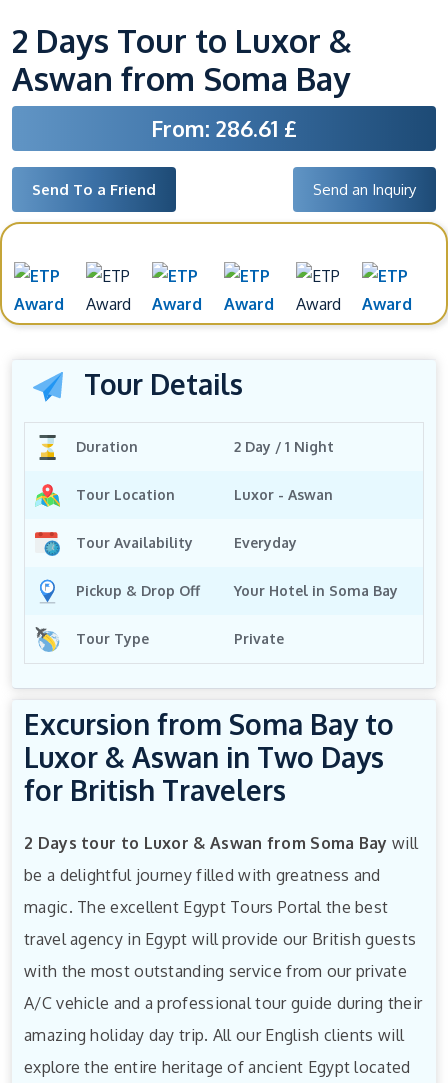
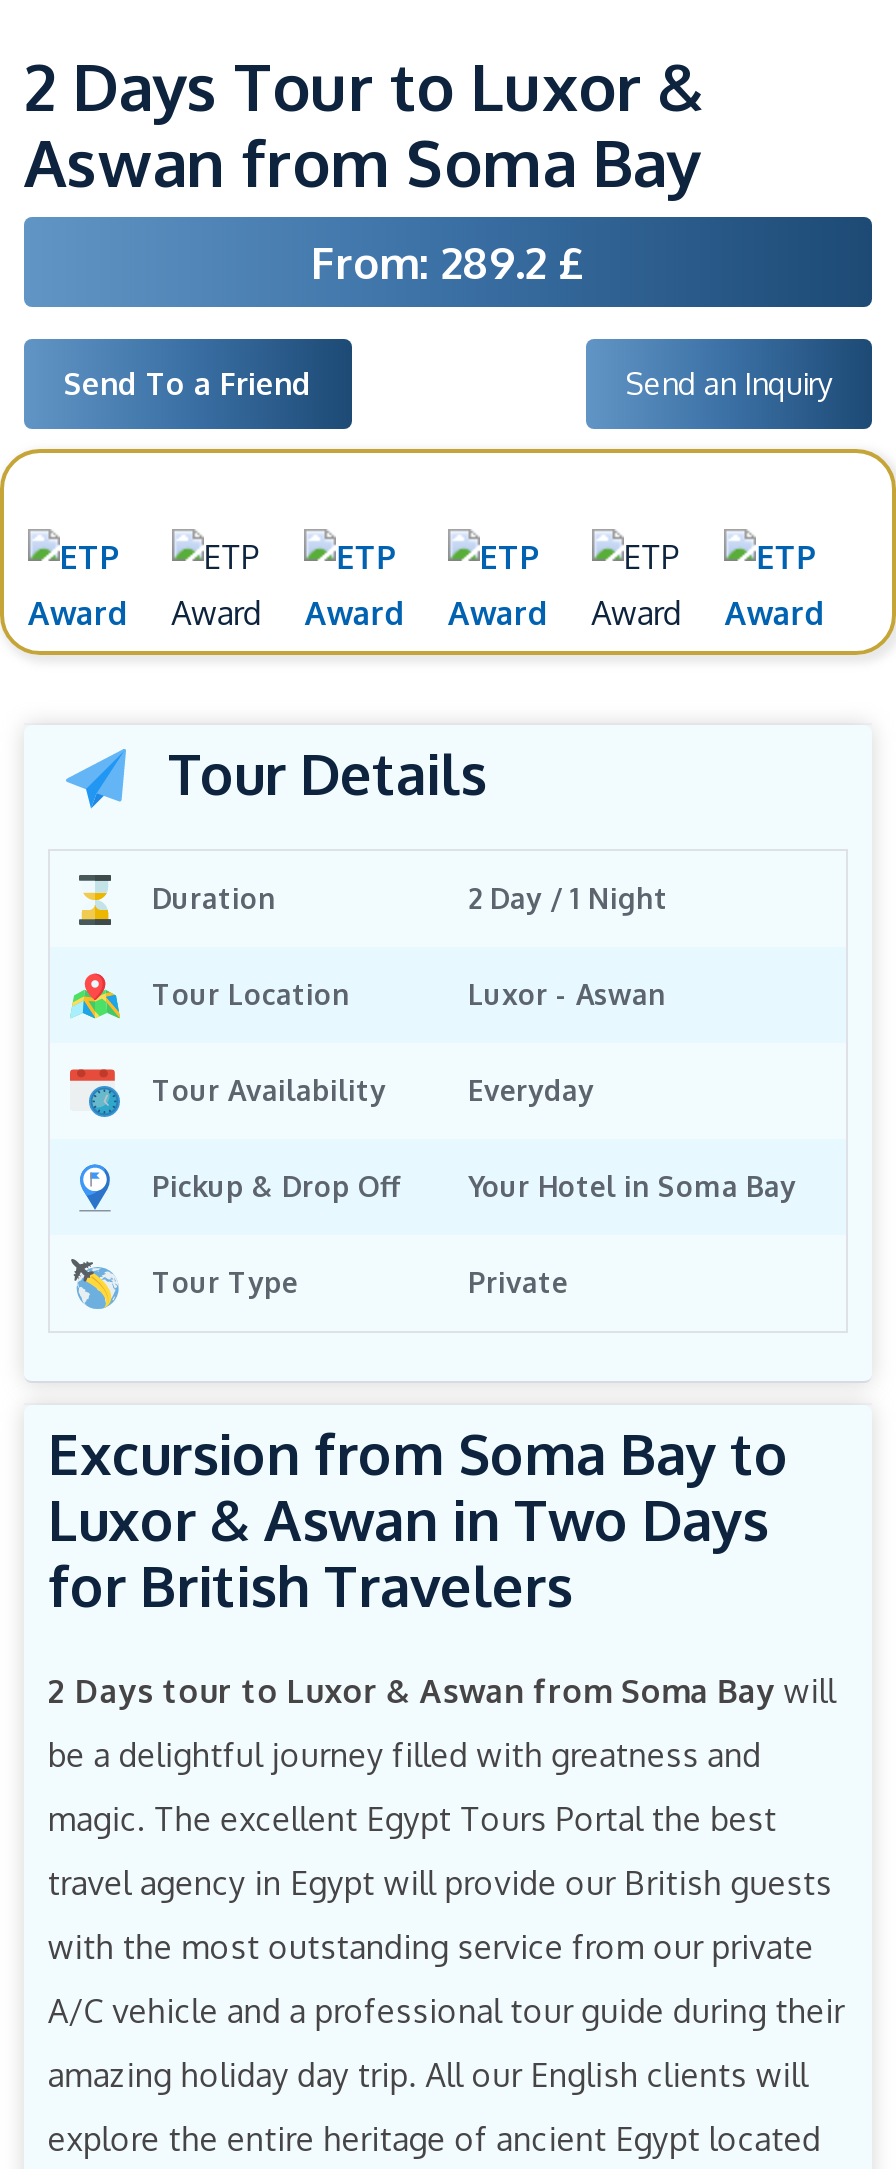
- From: 286.61 £
+ From: 289.2 £
